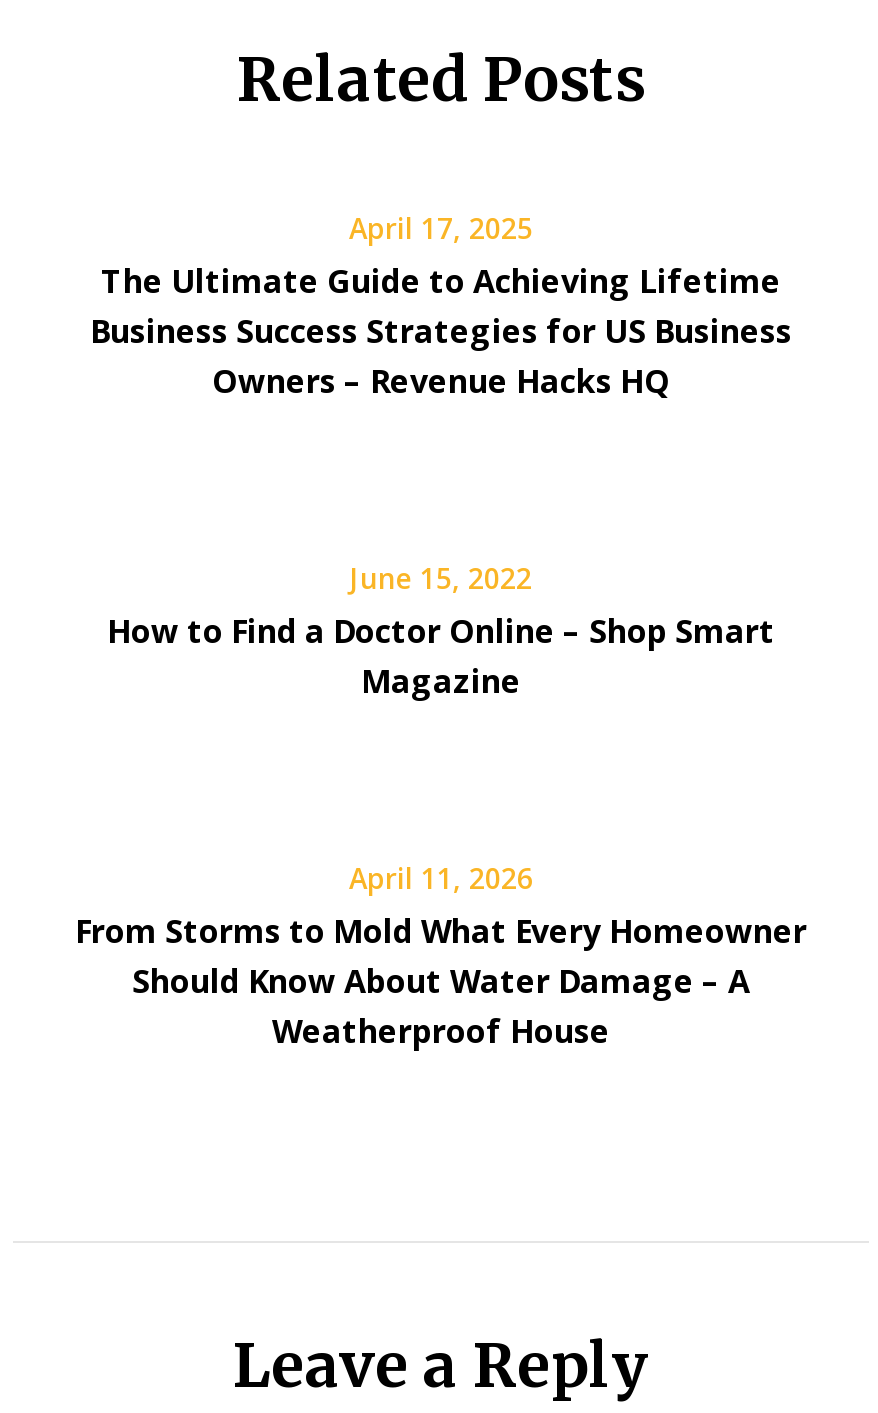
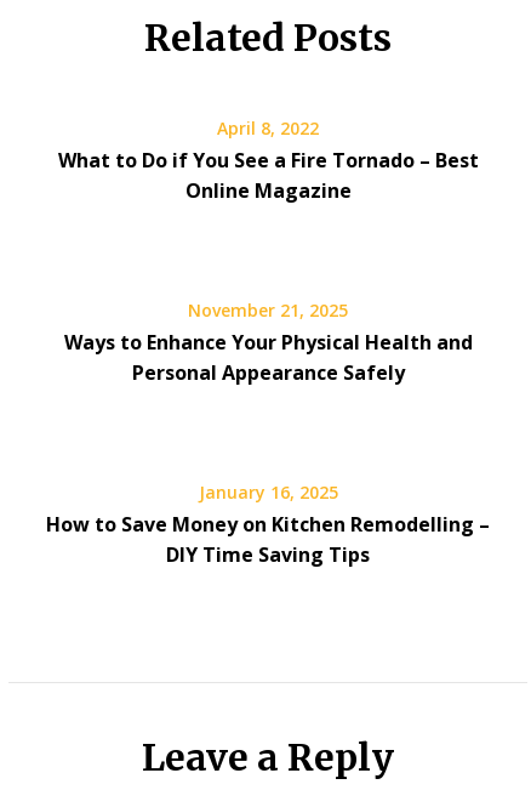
- April 17, 2025
- The Ultimate Guide to Achieving Lifetime
- Business Success Strategies for US Business
- Owners – Revenue Hacks HQ
+ April 8, 2022
+ What to Do if You See a Fire Tornado – Best
+ Online Magazine

- June 15, 2022
- How to Find a Doctor Online – Shop Smart
- Magazine
+ November 21, 2025
+ Ways to Enhance Your Physical Health and
+ Personal Appearance Safely

- April 11, 2026
- From Storms to Mold What Every Homeowner
- Should Know About Water Damage – A
- Weatherproof House
+ January 16, 2025
+ How to Save Money on Kitchen Remodelling –
+ DIY Time Saving Tips
